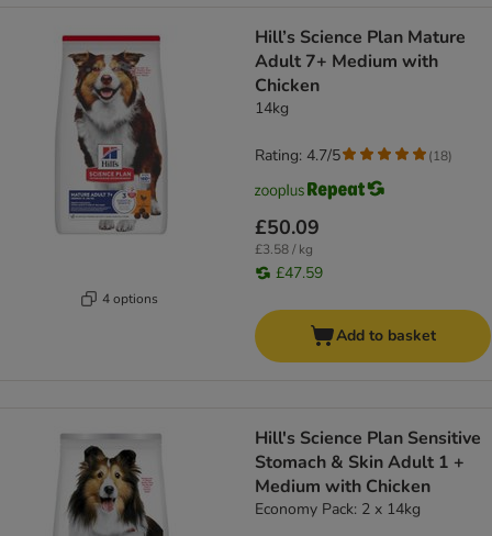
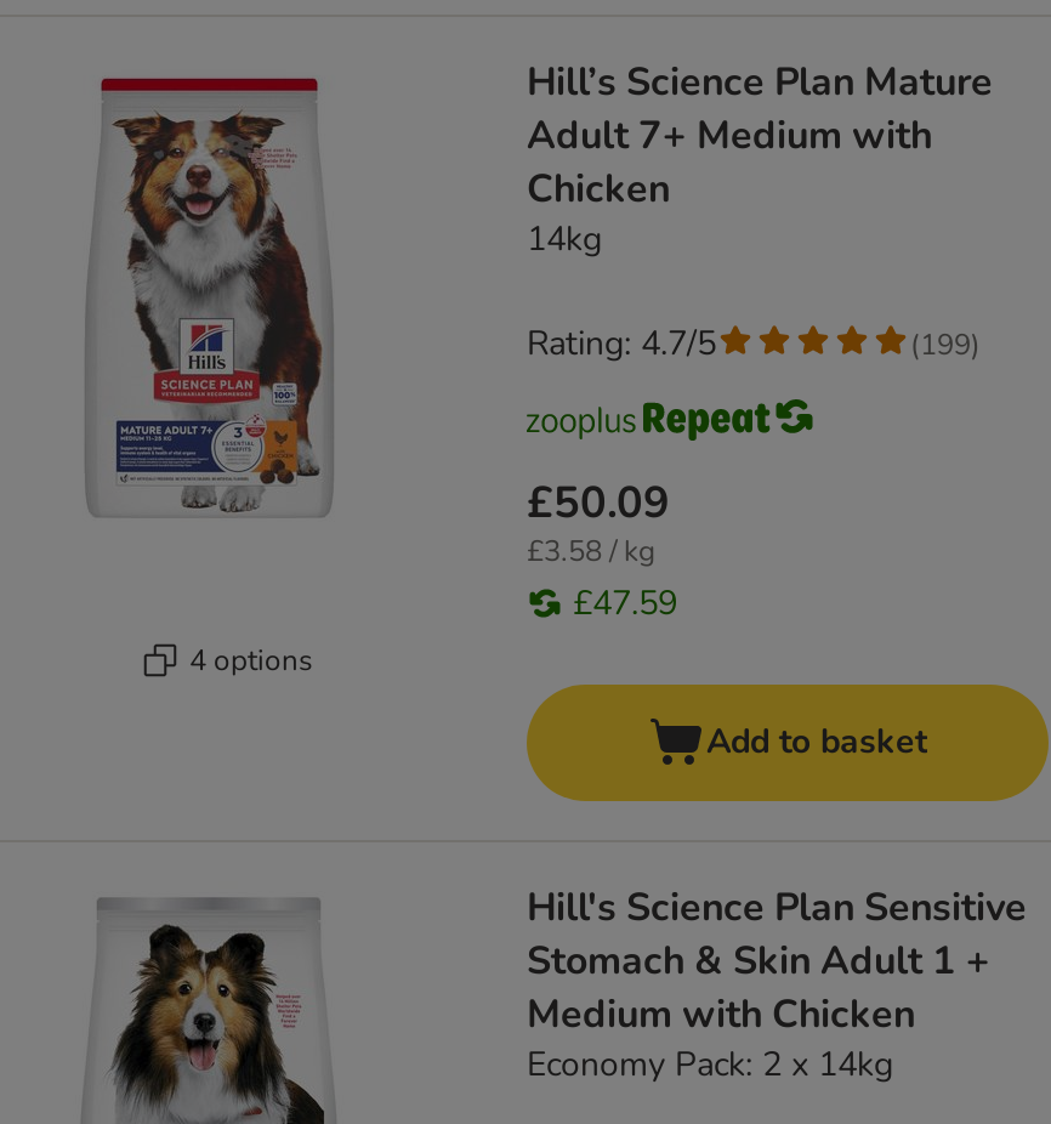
- (18)
+ (199)
